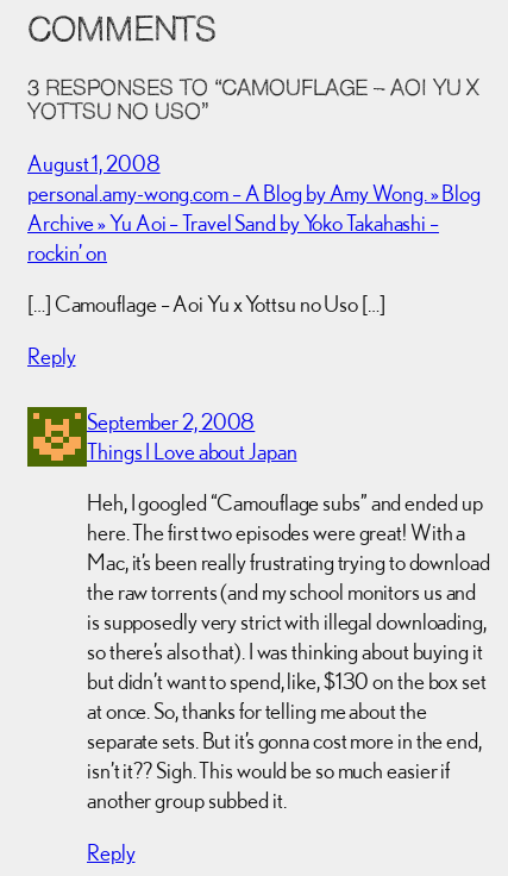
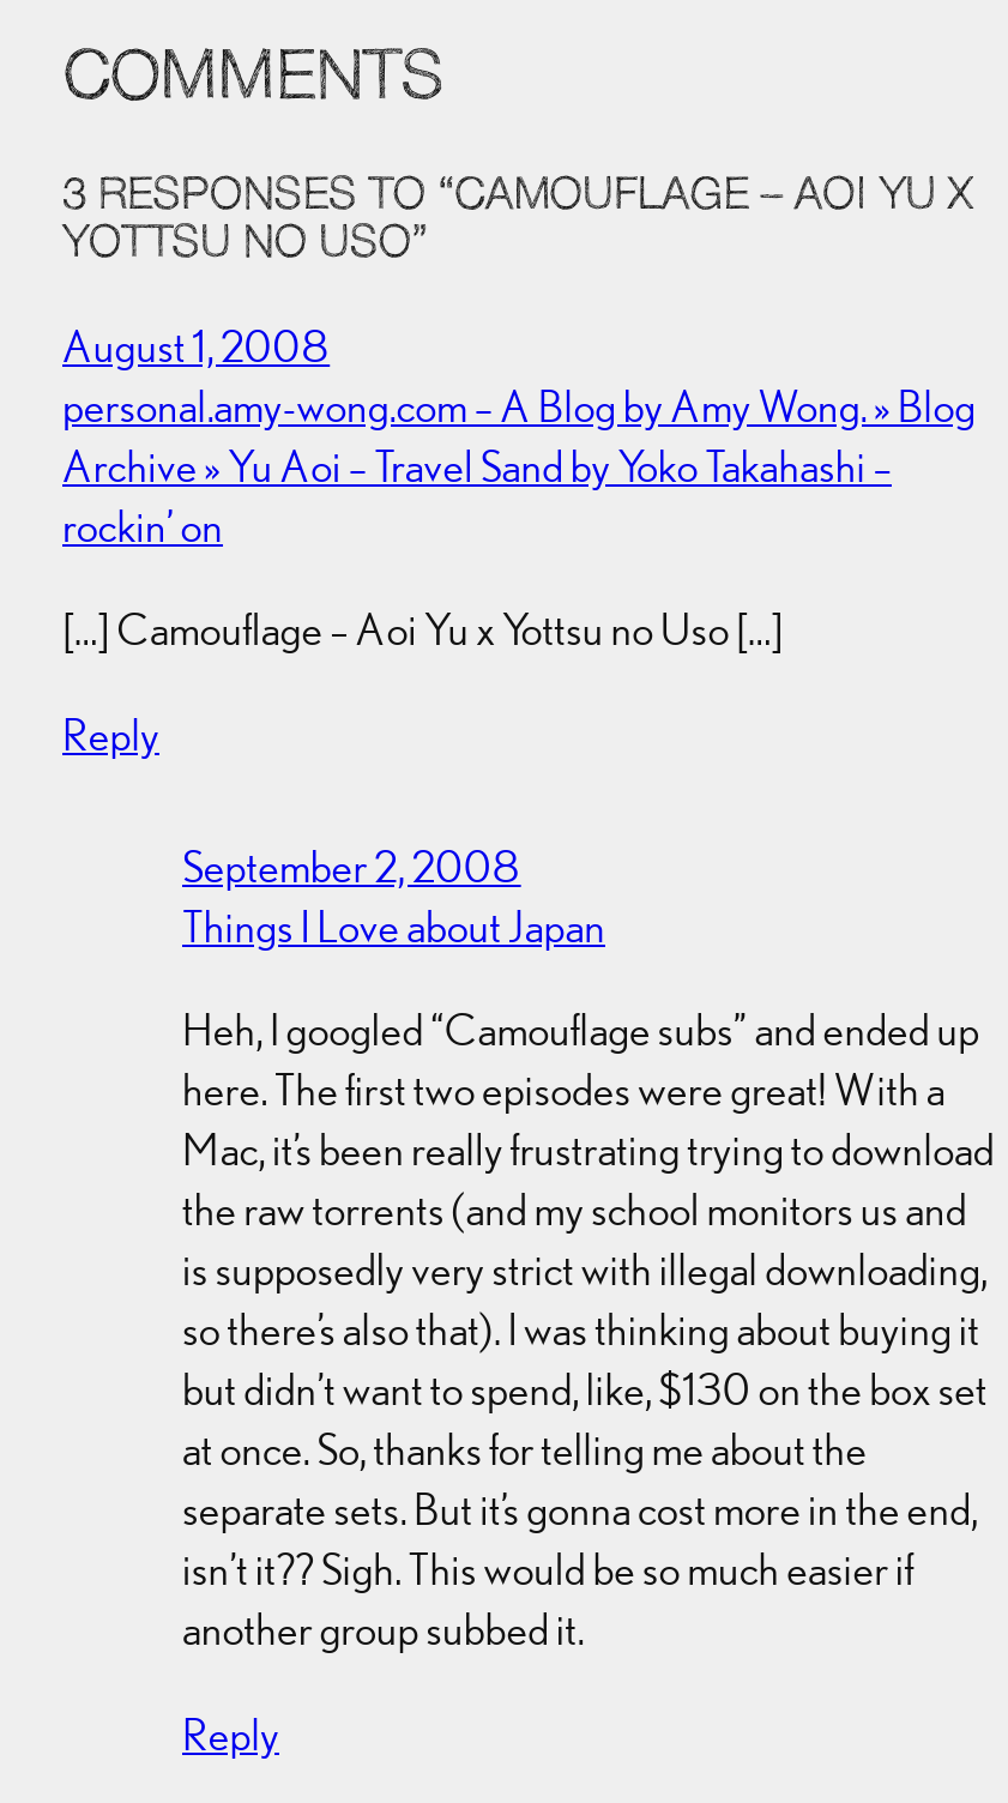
- [image]
